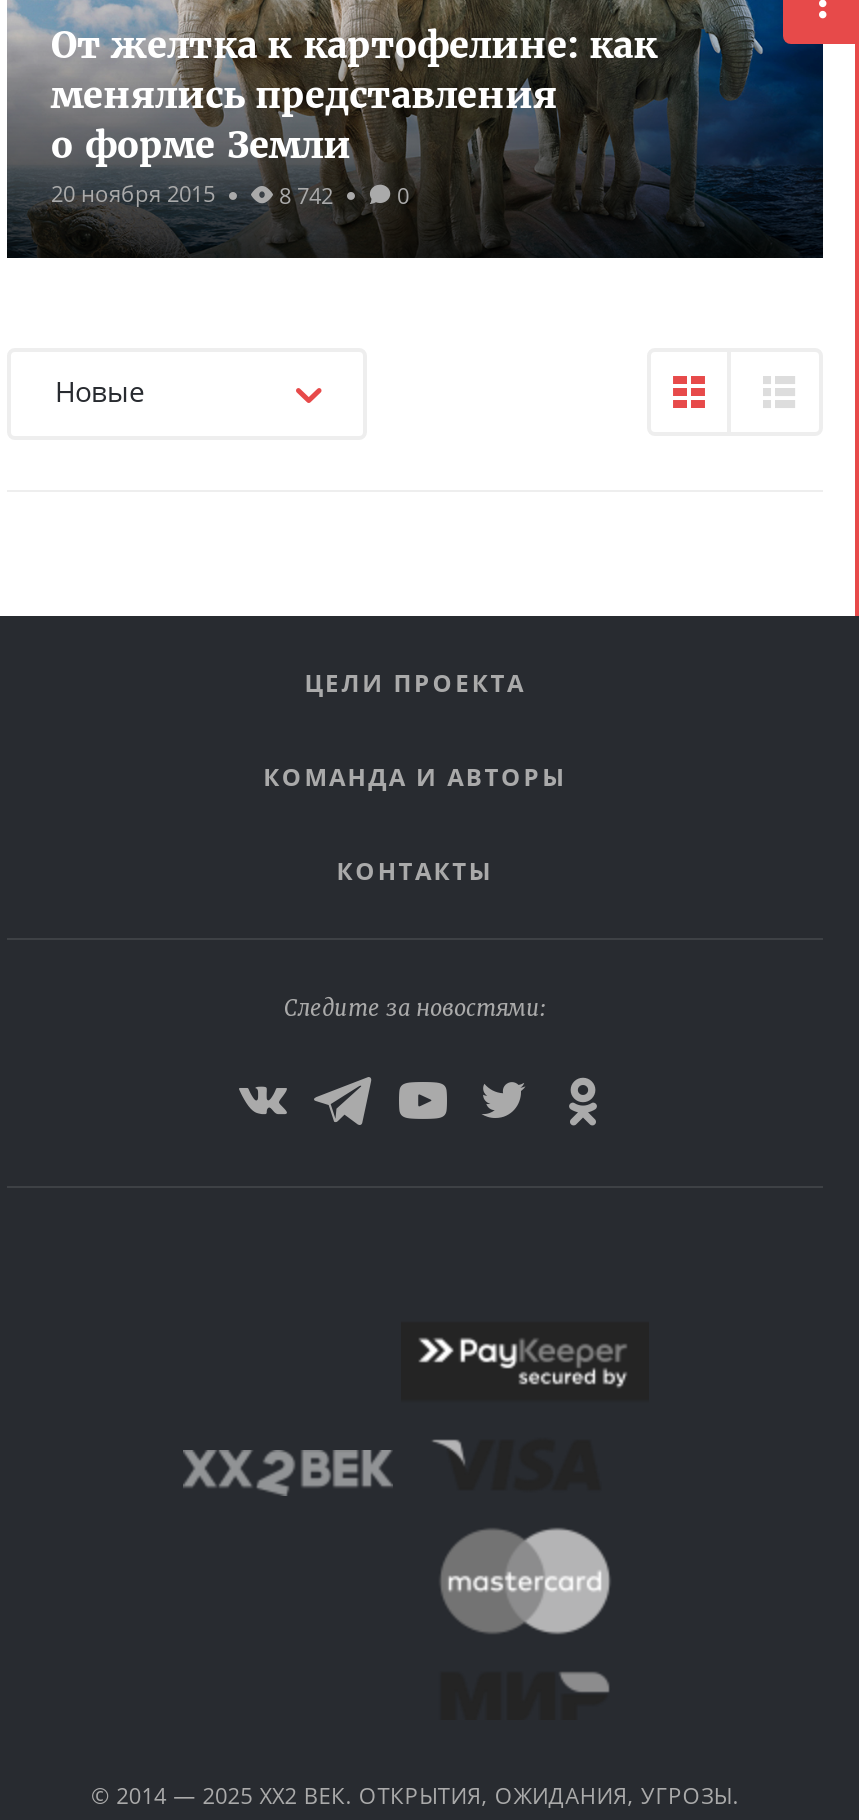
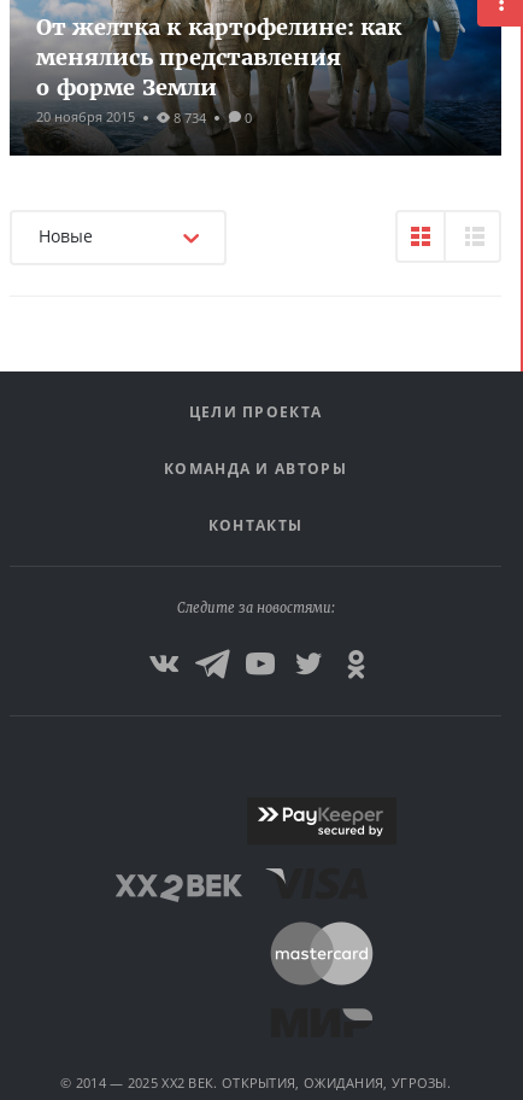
- 8 742
+ 8 734
